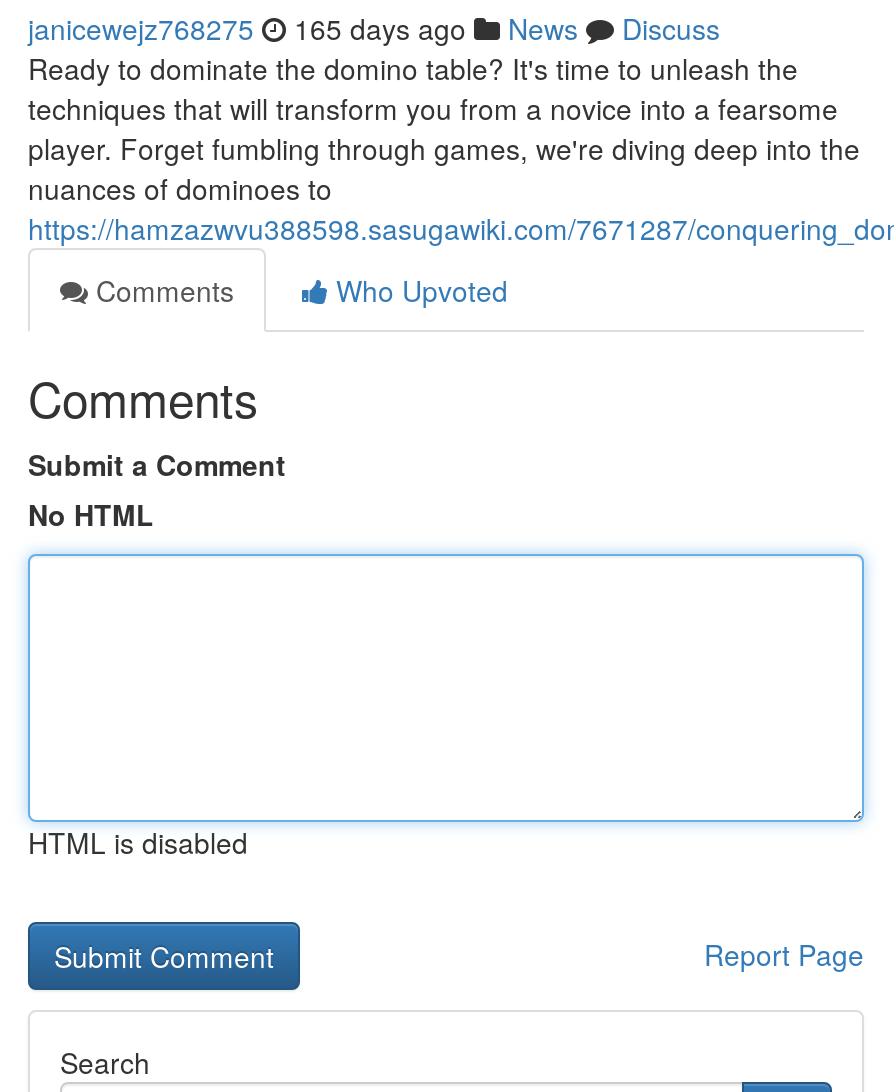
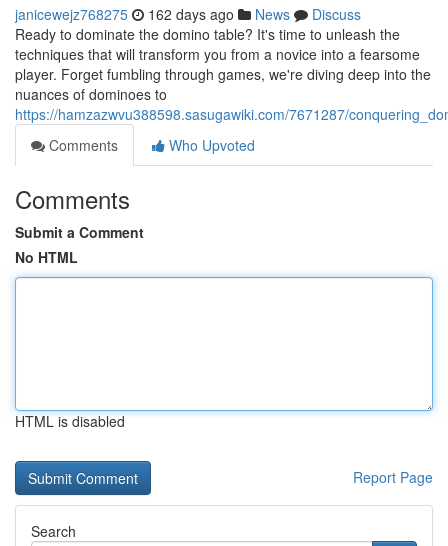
- janicewejz768275 165 days ago News Discuss
+ janicewejz768275 162 days ago News Discuss
